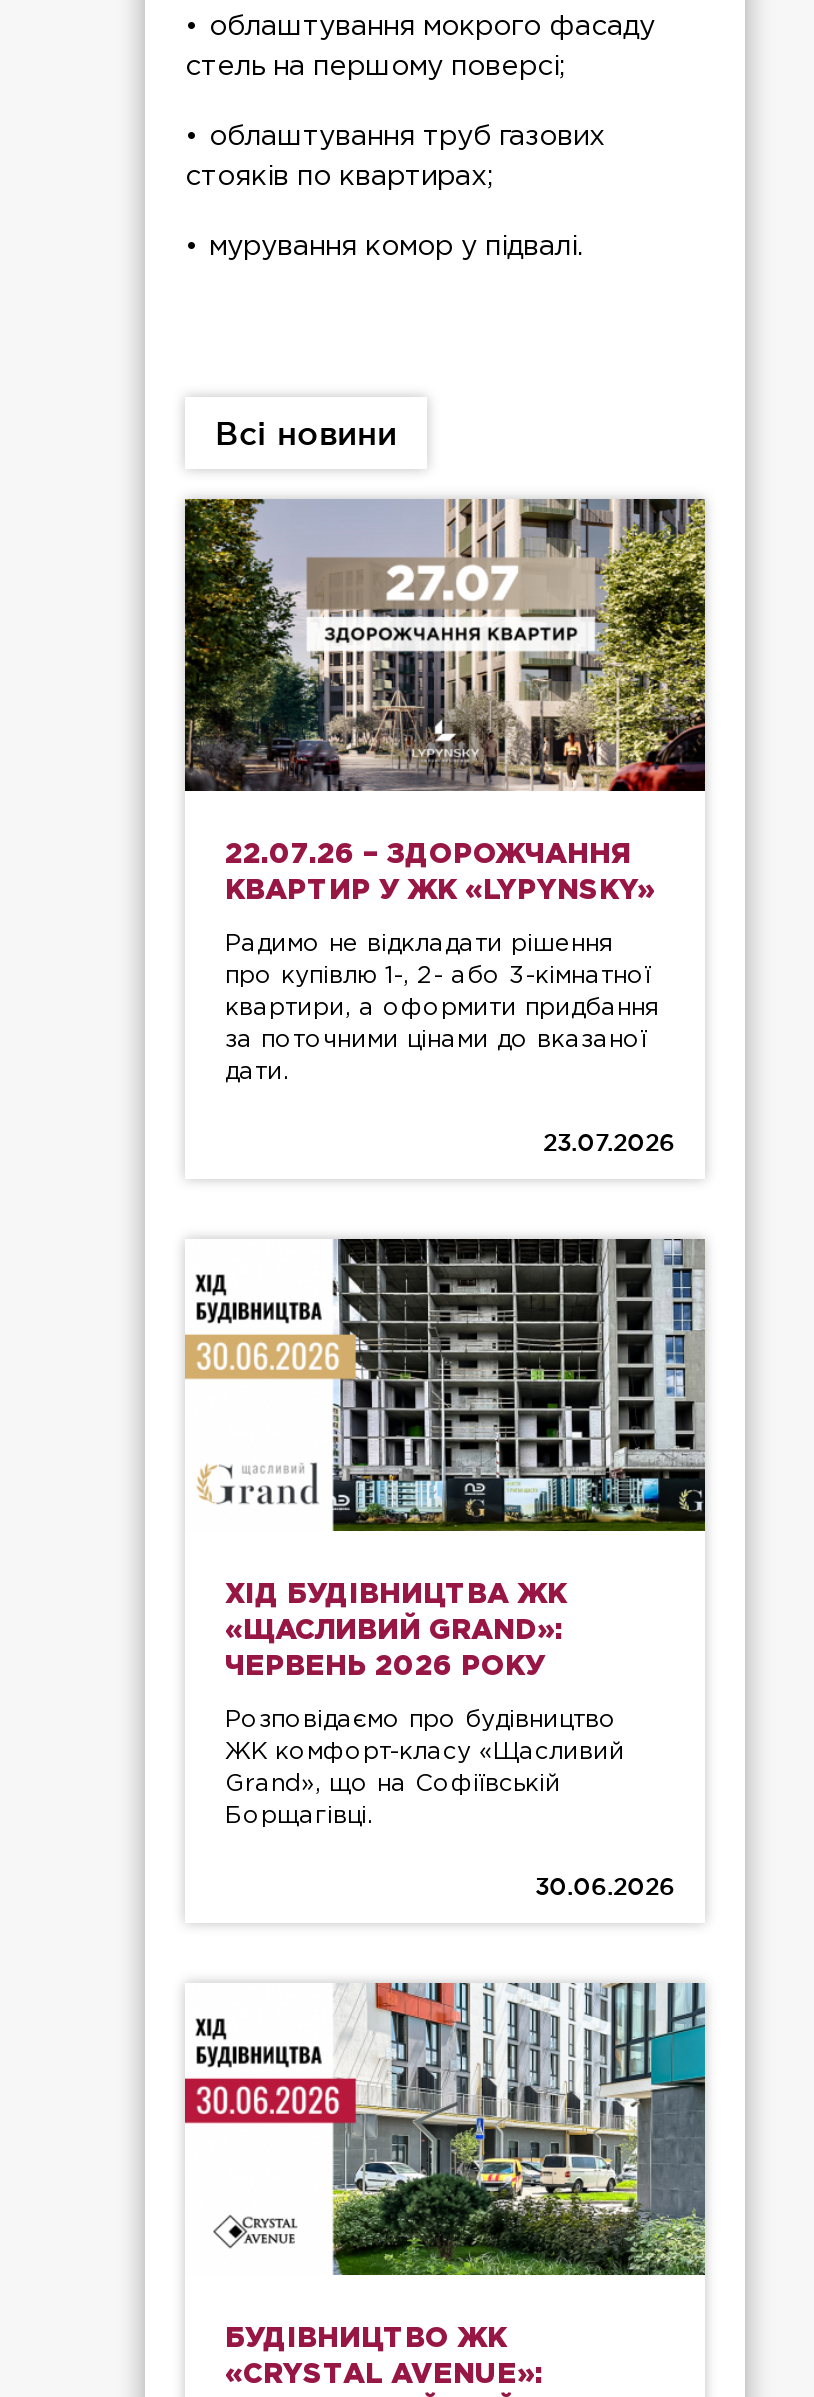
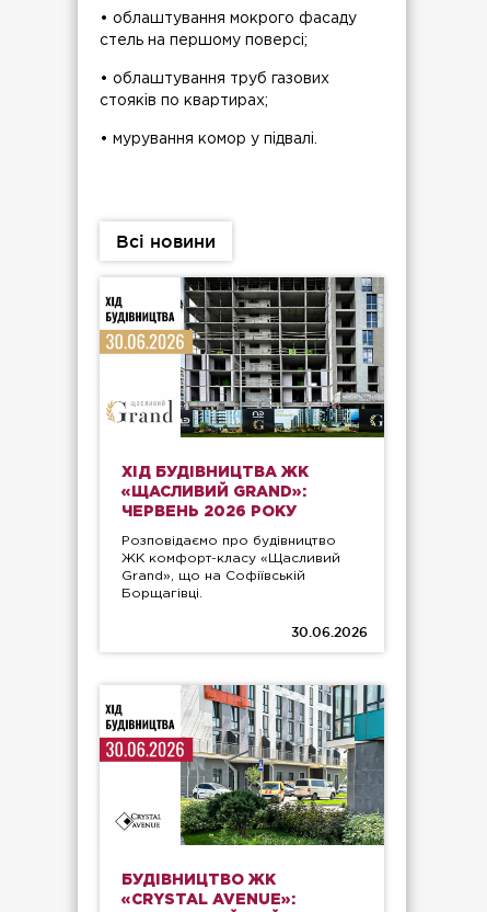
- [image]
- 22.07.26 – ЗДОРОЖЧАННЯ
- КВАРТИР У ЖК «LYPYNSKY»
- Радимо не відкладати рішення
- про купівлю 1-, 2- або 3-кімнатної
- квартири, а оформити придбання
- за поточними цінами до вказаної
- дати.
- 23.07.2026
